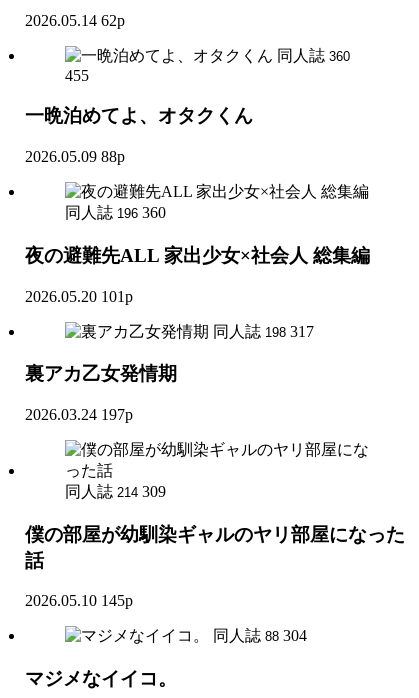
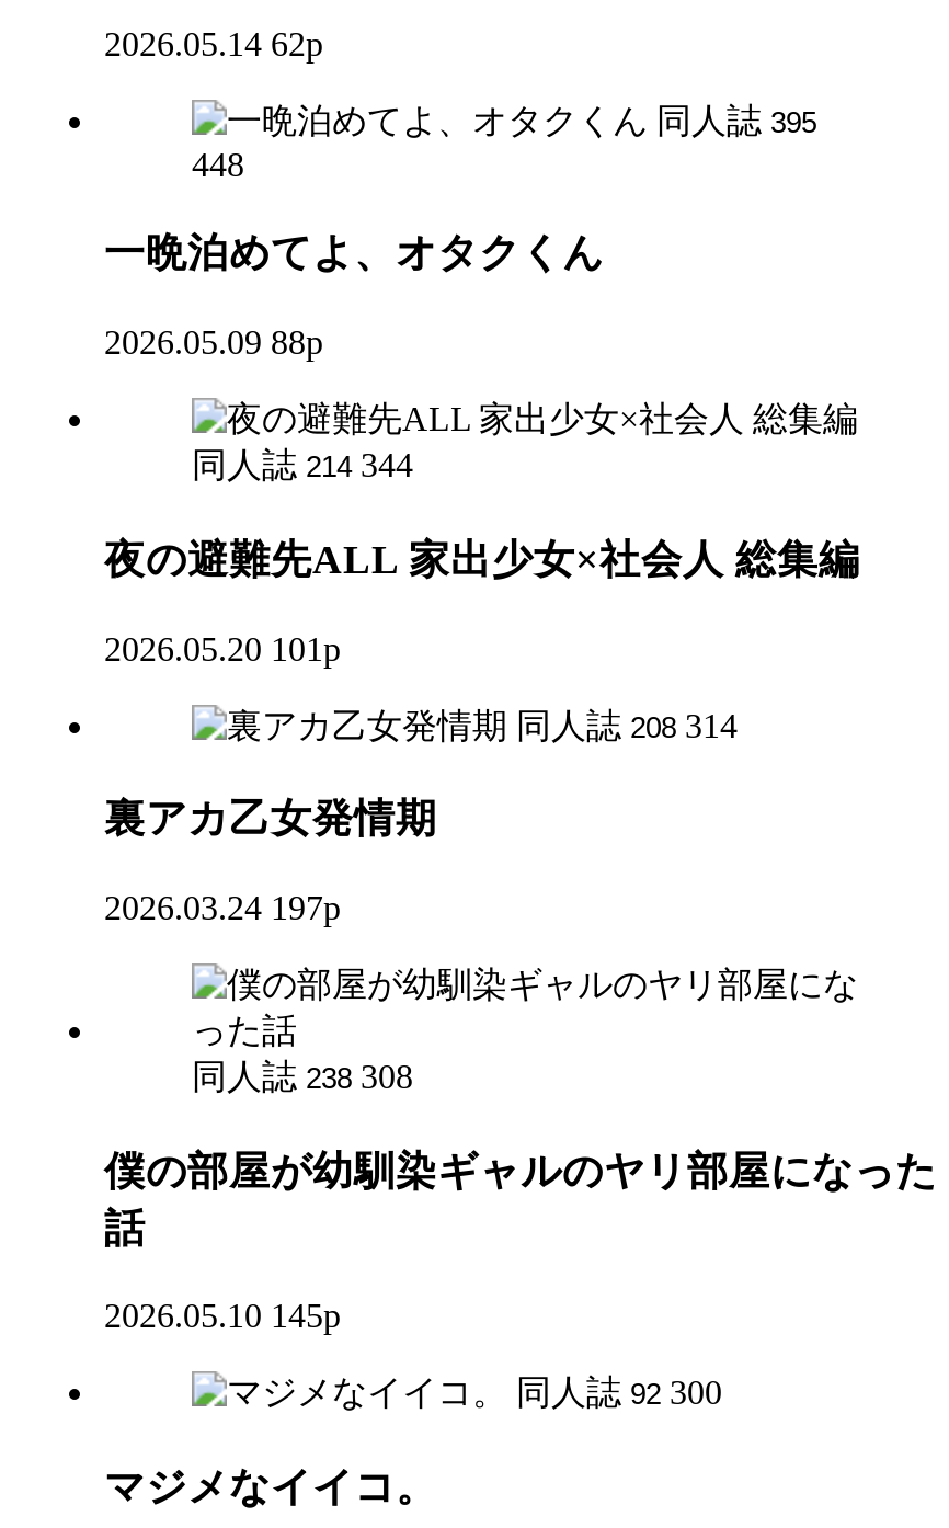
- 同人誌 360
+ 同人誌 395

- 455
+ 448

- 同人誌 196 360
+ 同人誌 214 344

- 同人誌 198 317
+ 同人誌 208 314

- 同人誌 214 309
+ 同人誌 238 308

- 同人誌 88 304
+ 同人誌 92 300
